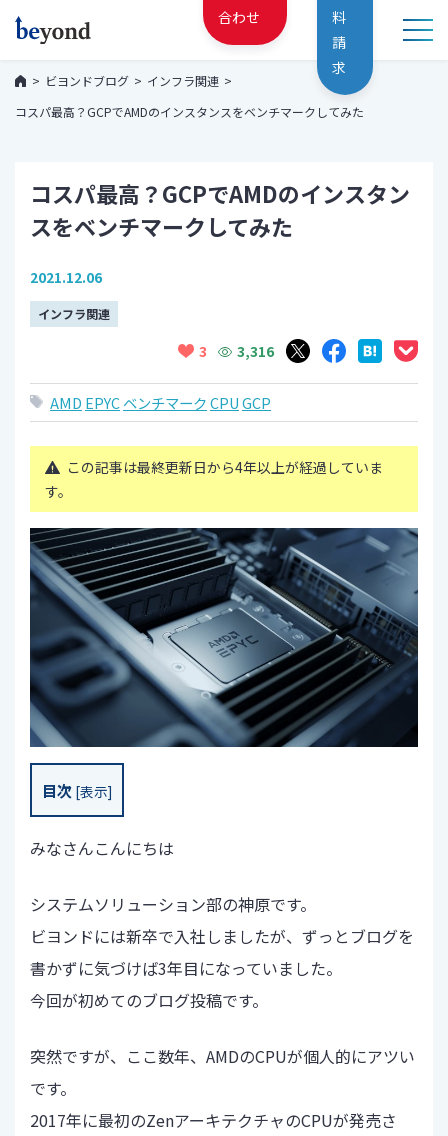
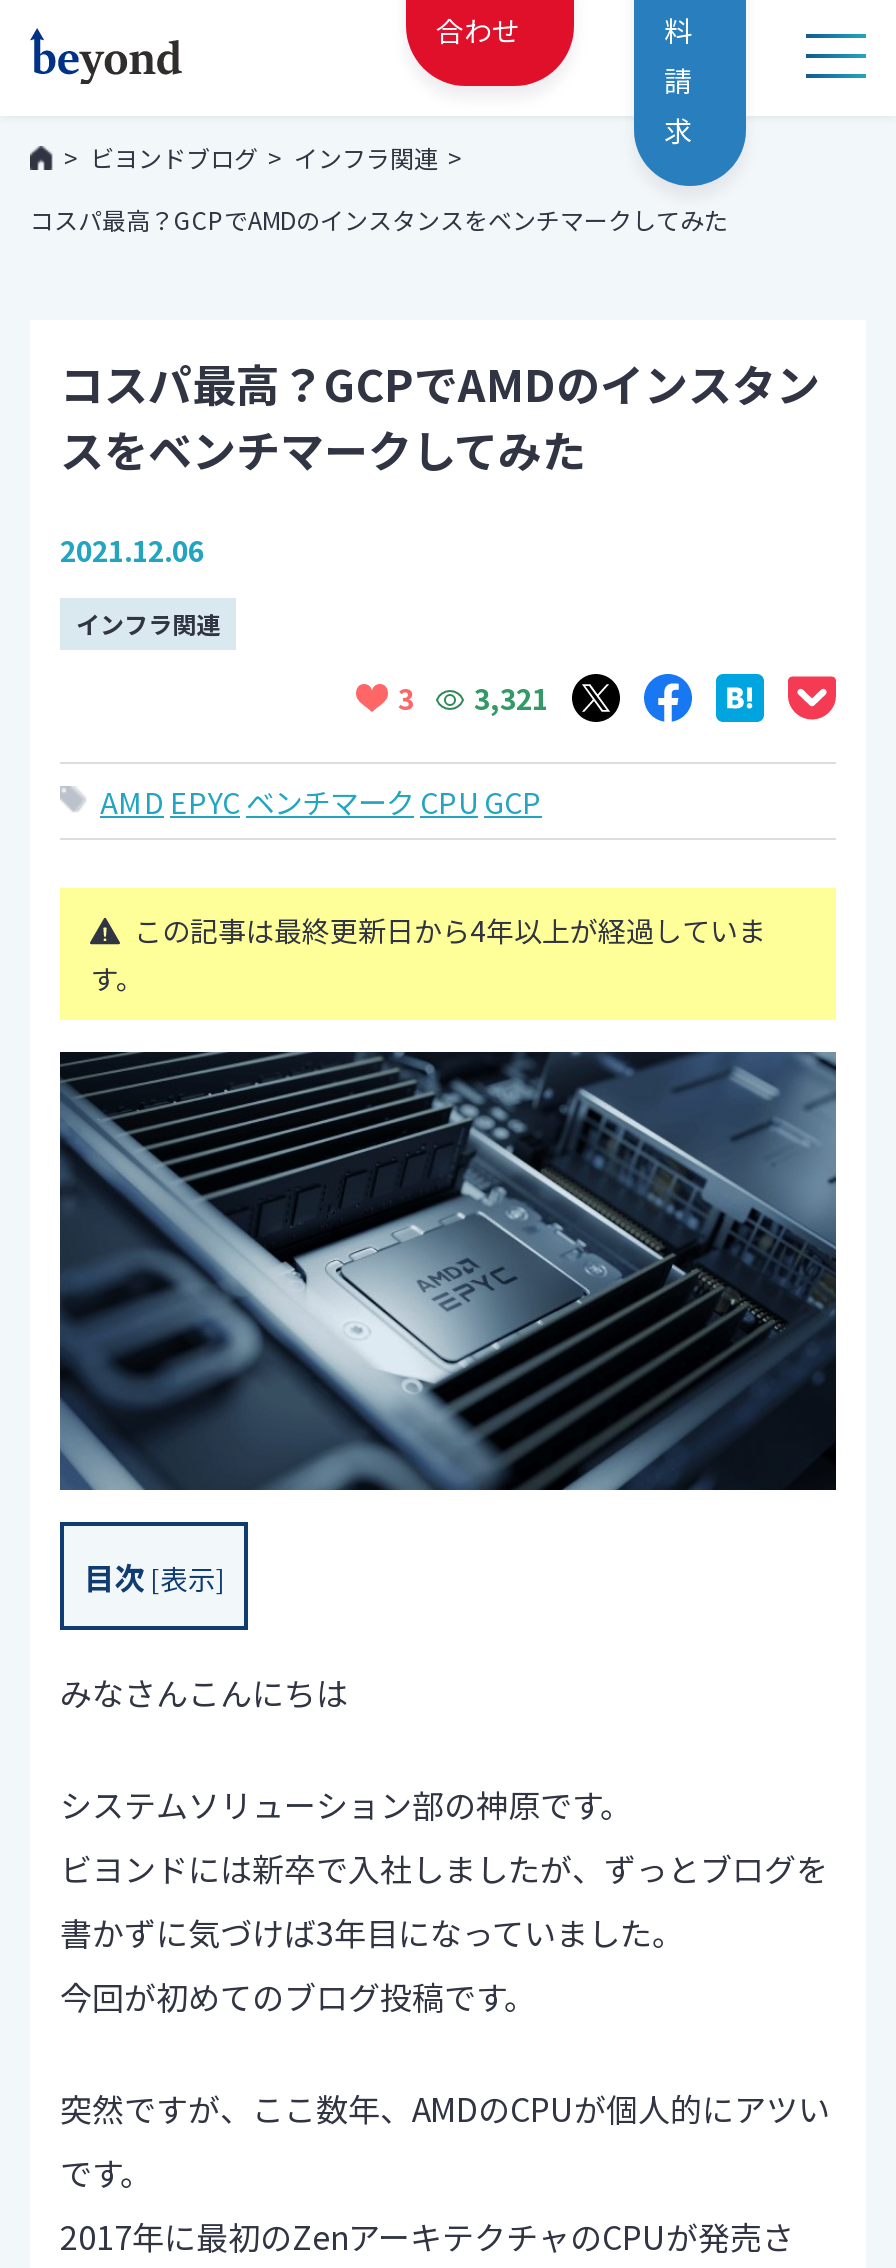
- 3 3,316
+ 3 3,321
